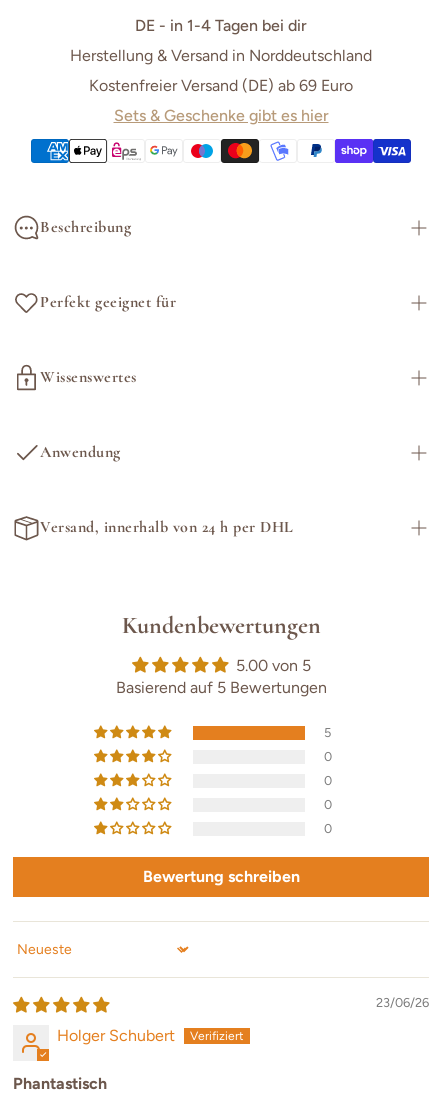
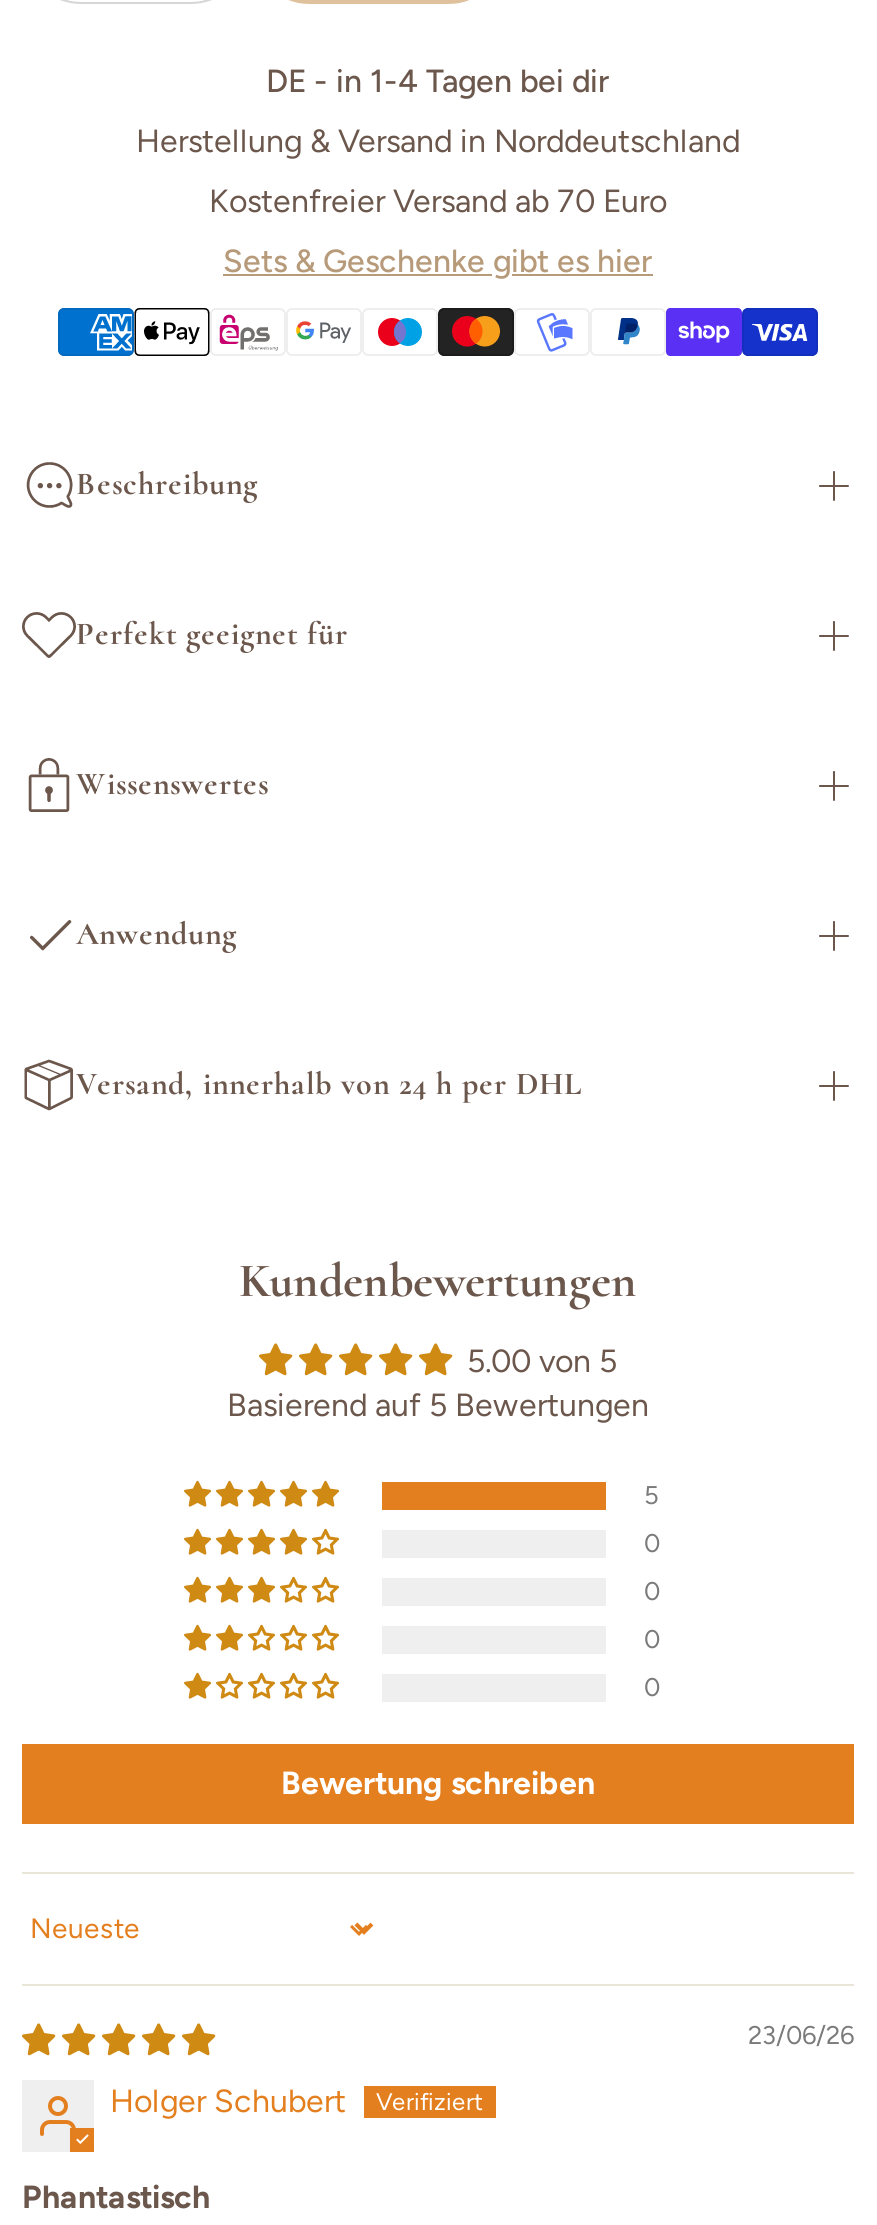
- Kostenfreier Versand (DE) ab 69 Euro
+ Kostenfreier Versand ab 70 Euro
